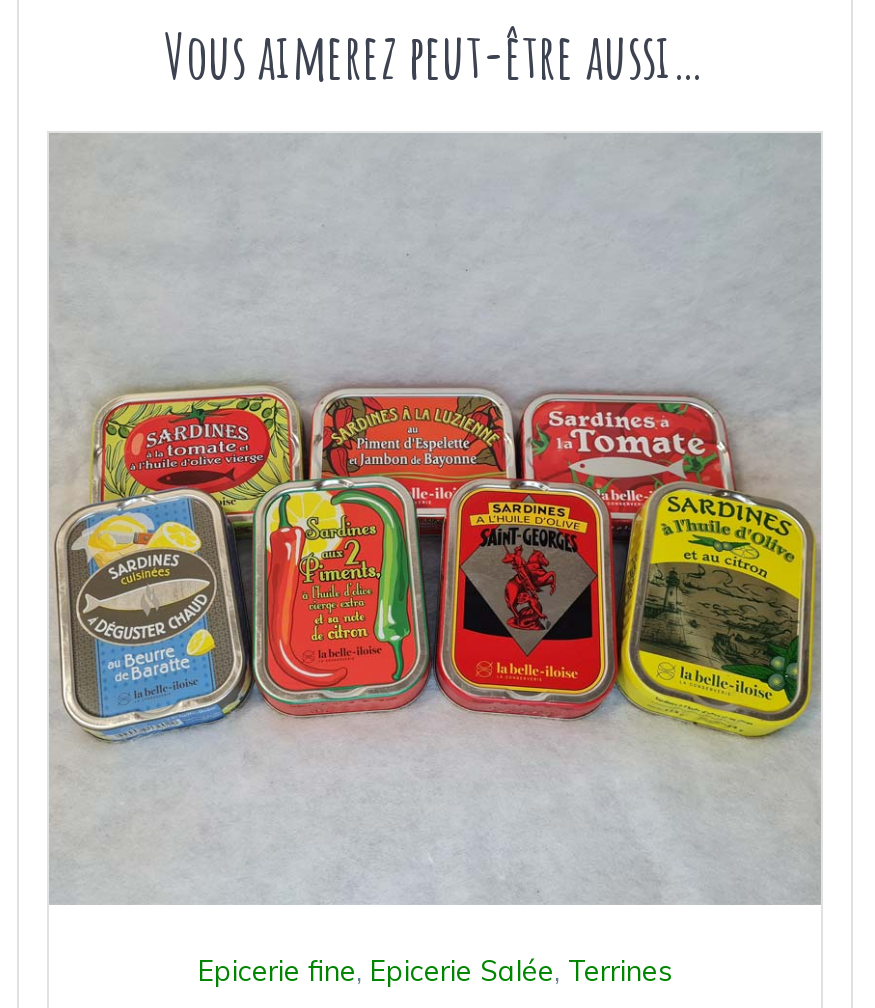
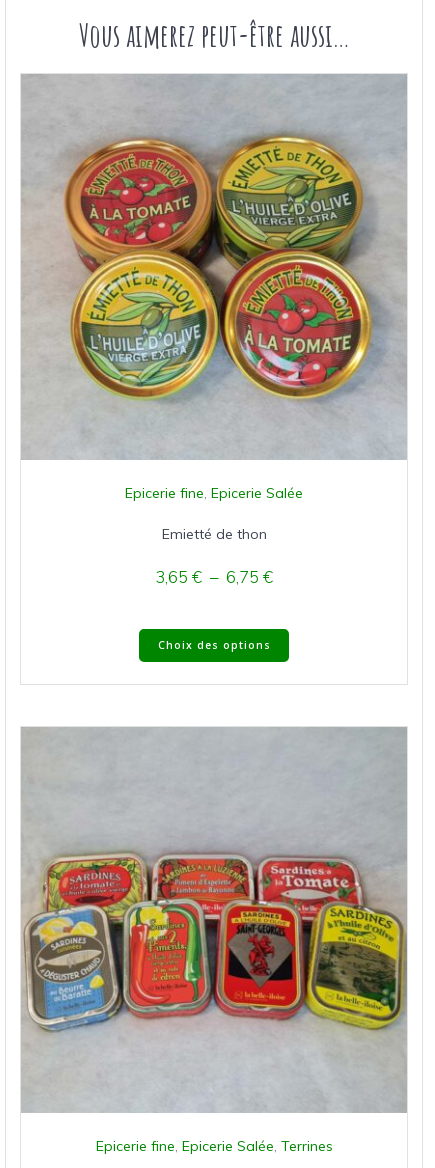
+ [image]

+ Epicerie fine, Epicerie Salée
+ Emietté de thon
+ 3,65 € – 6,75 €
+ Choix des options
